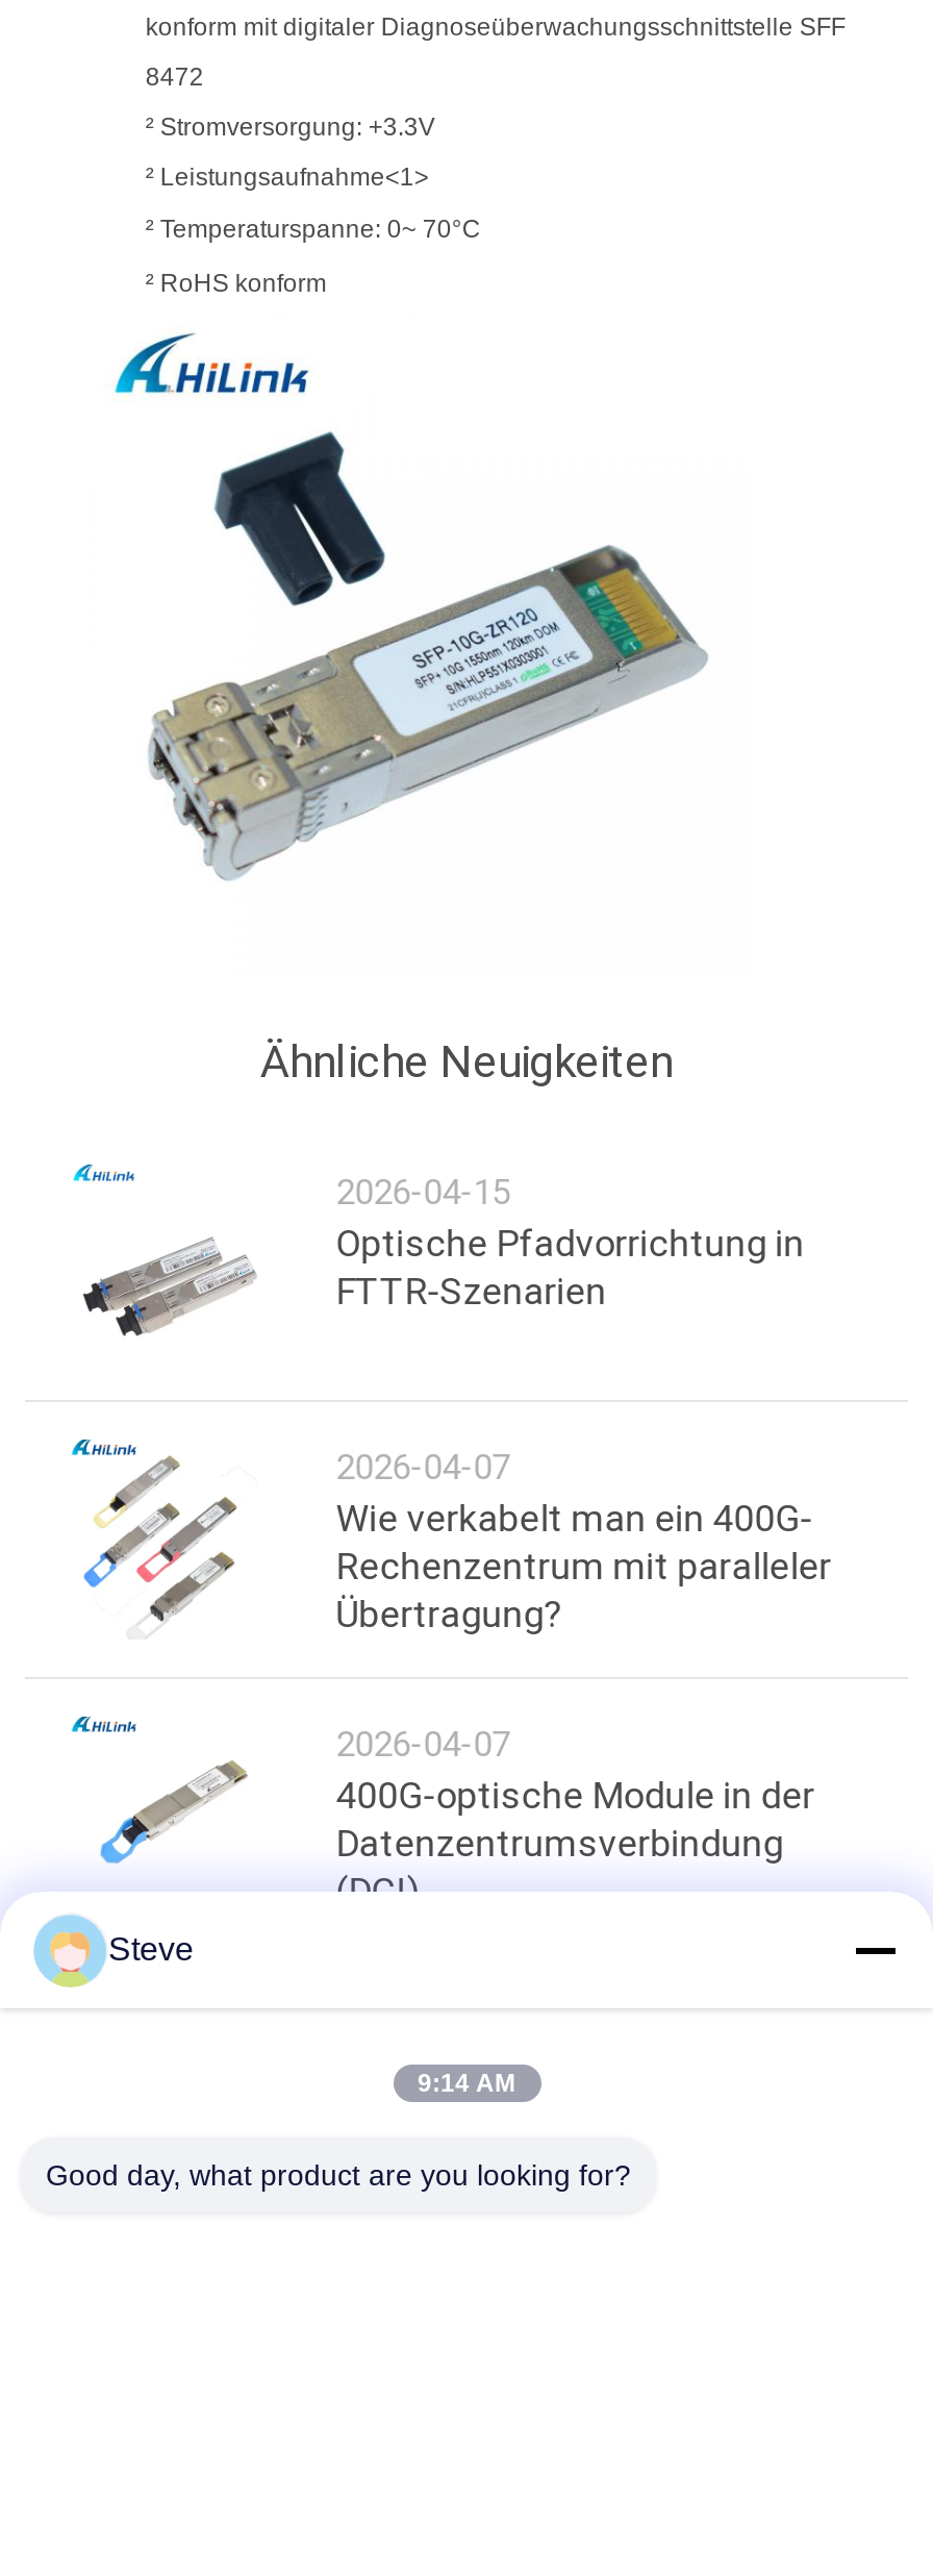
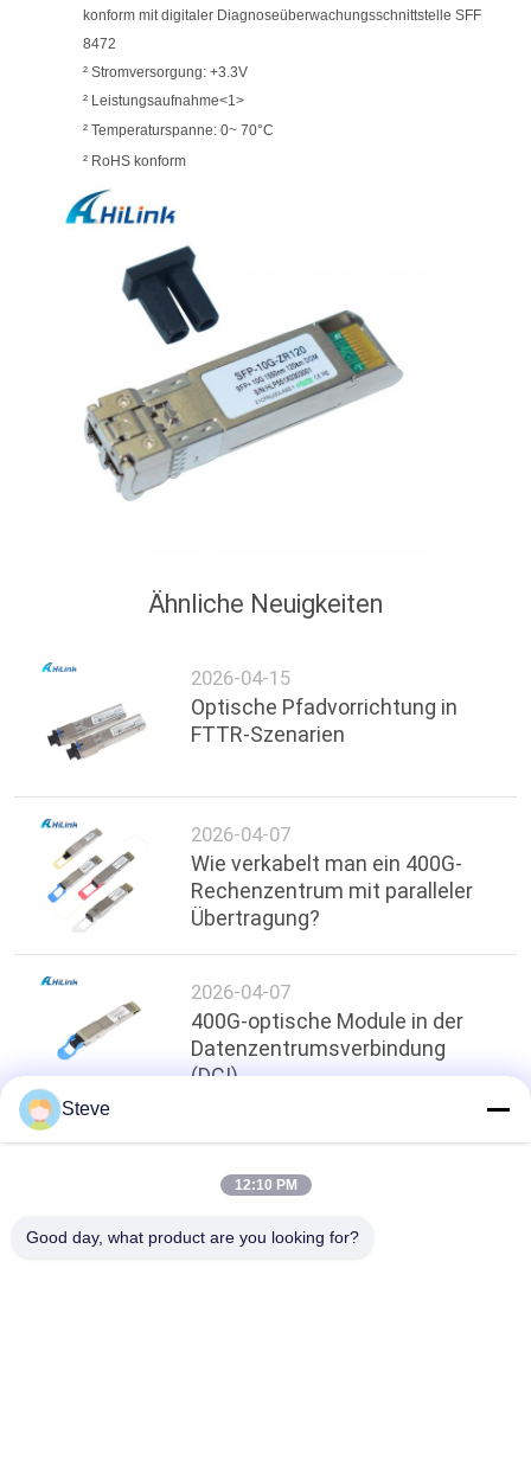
- 9:14 AM
+ 12:10 PM
